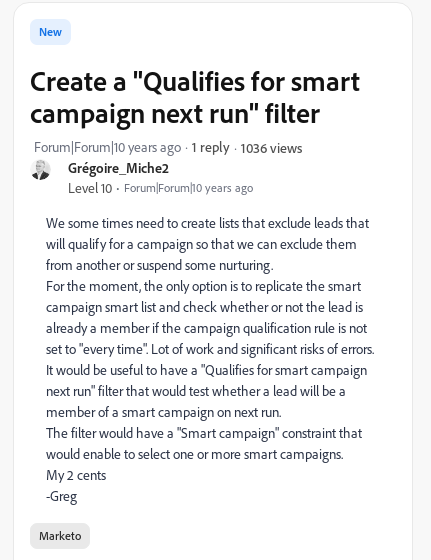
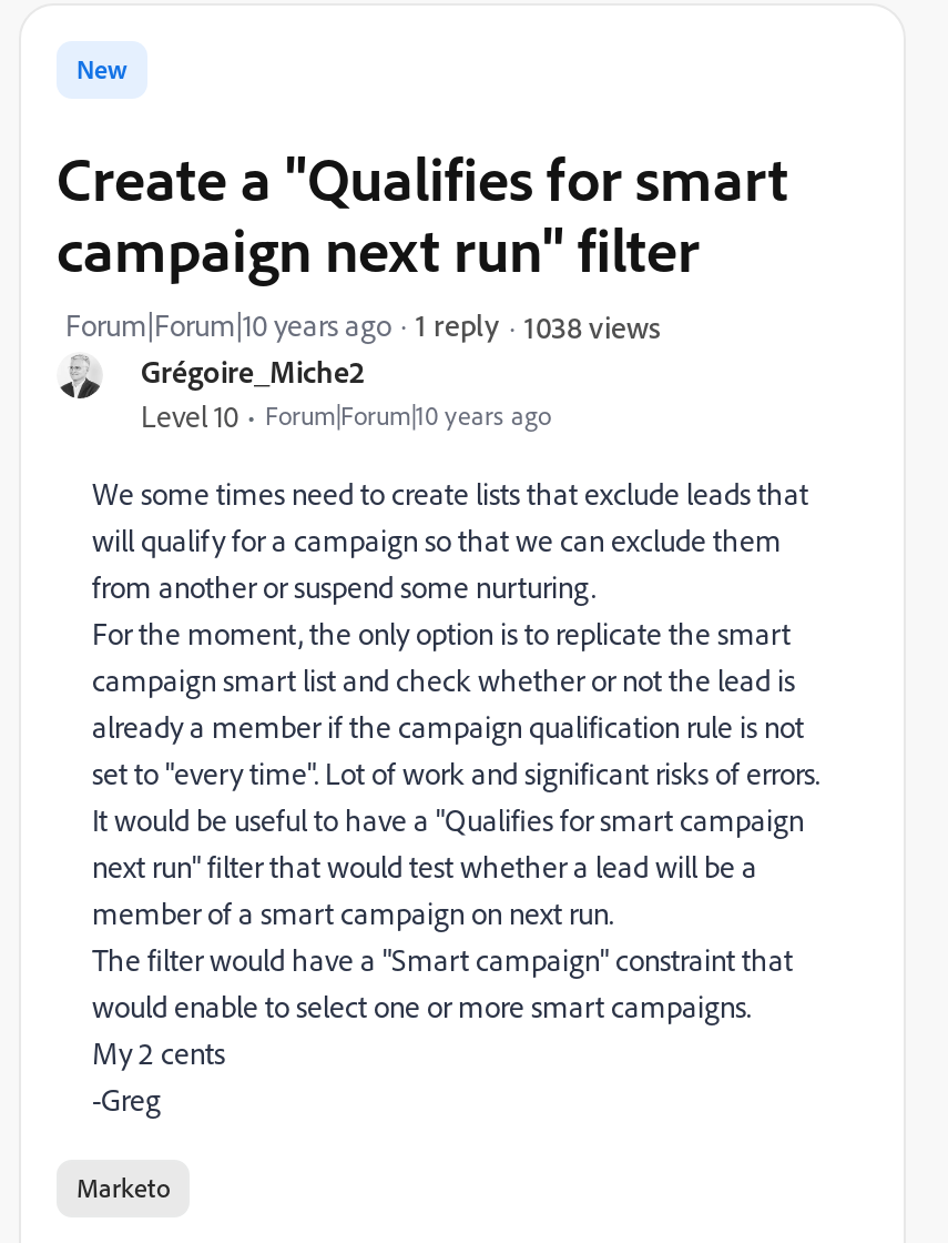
- 1036 views
+ 1038 views
